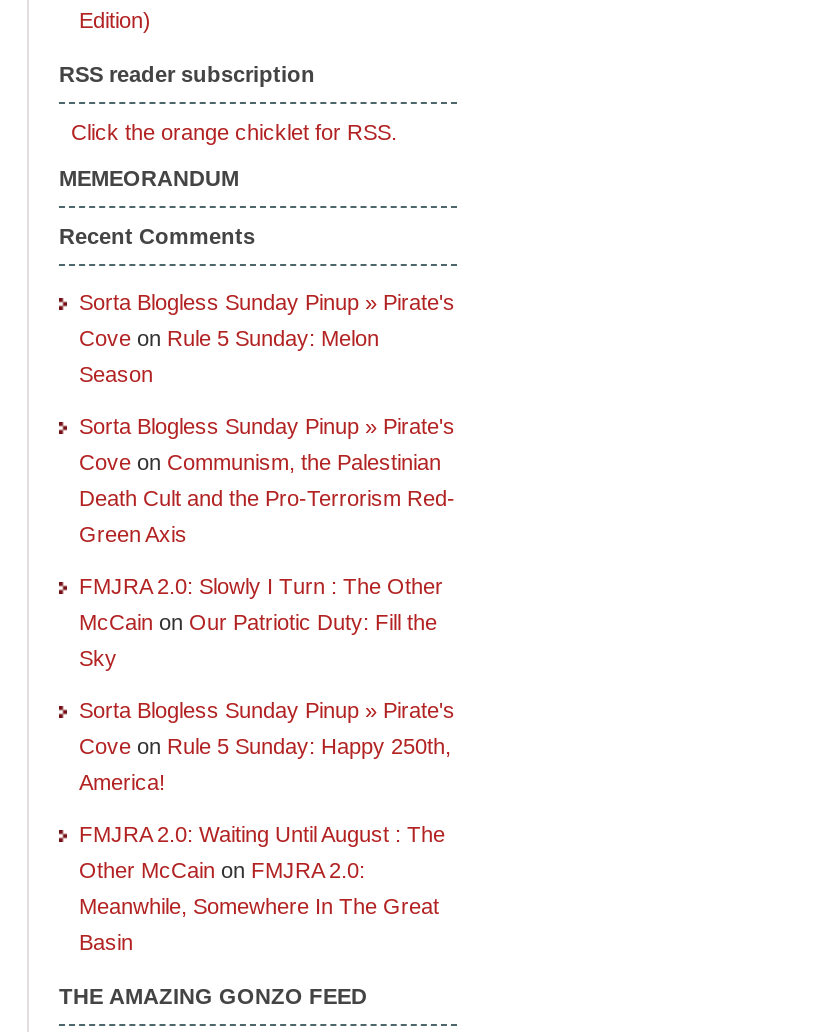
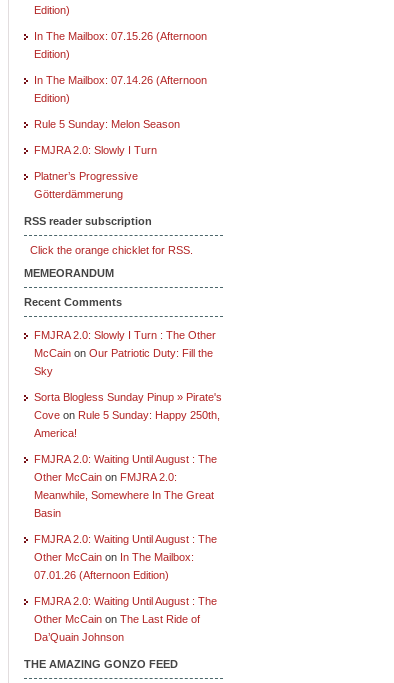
+ In The Mailbox: 07.15.26 (Afternoon
+ Edition)
+ In The Mailbox: 07.14.26 (Afternoon
+ Edition)
+ Rule 5 Sunday: Melon Season
+ FMJRA 2.0: Slowly I Turn
+ Platner’s Progressive
+ Götterdämmerung

moved down: RSS reader subscription | Click the orange chicklet for RSS. | MEMEORANDUM | Recent Comments

- Sorta Blogless Sunday Pinup » Pirate's
- Cove on Rule 5 Sunday: Melon
- Season
- Sorta Blogless Sunday Pinup » Pirate's
- Cove on Communism, the Palestinian
- Death Cult and the Pro-Terrorism Red-
- Green Axis

+ FMJRA 2.0: Waiting Until August : The
+ Other McCain on In The Mailbox:
+ 07.01.26 (Afternoon Edition)
+ FMJRA 2.0: Waiting Until August : The
+ Other McCain on The Last Ride of
+ Da’Quain Johnson
